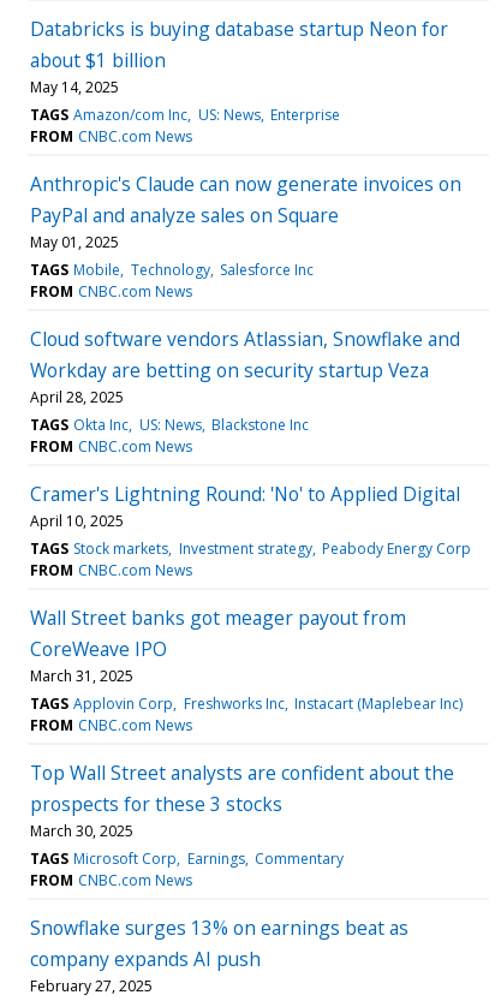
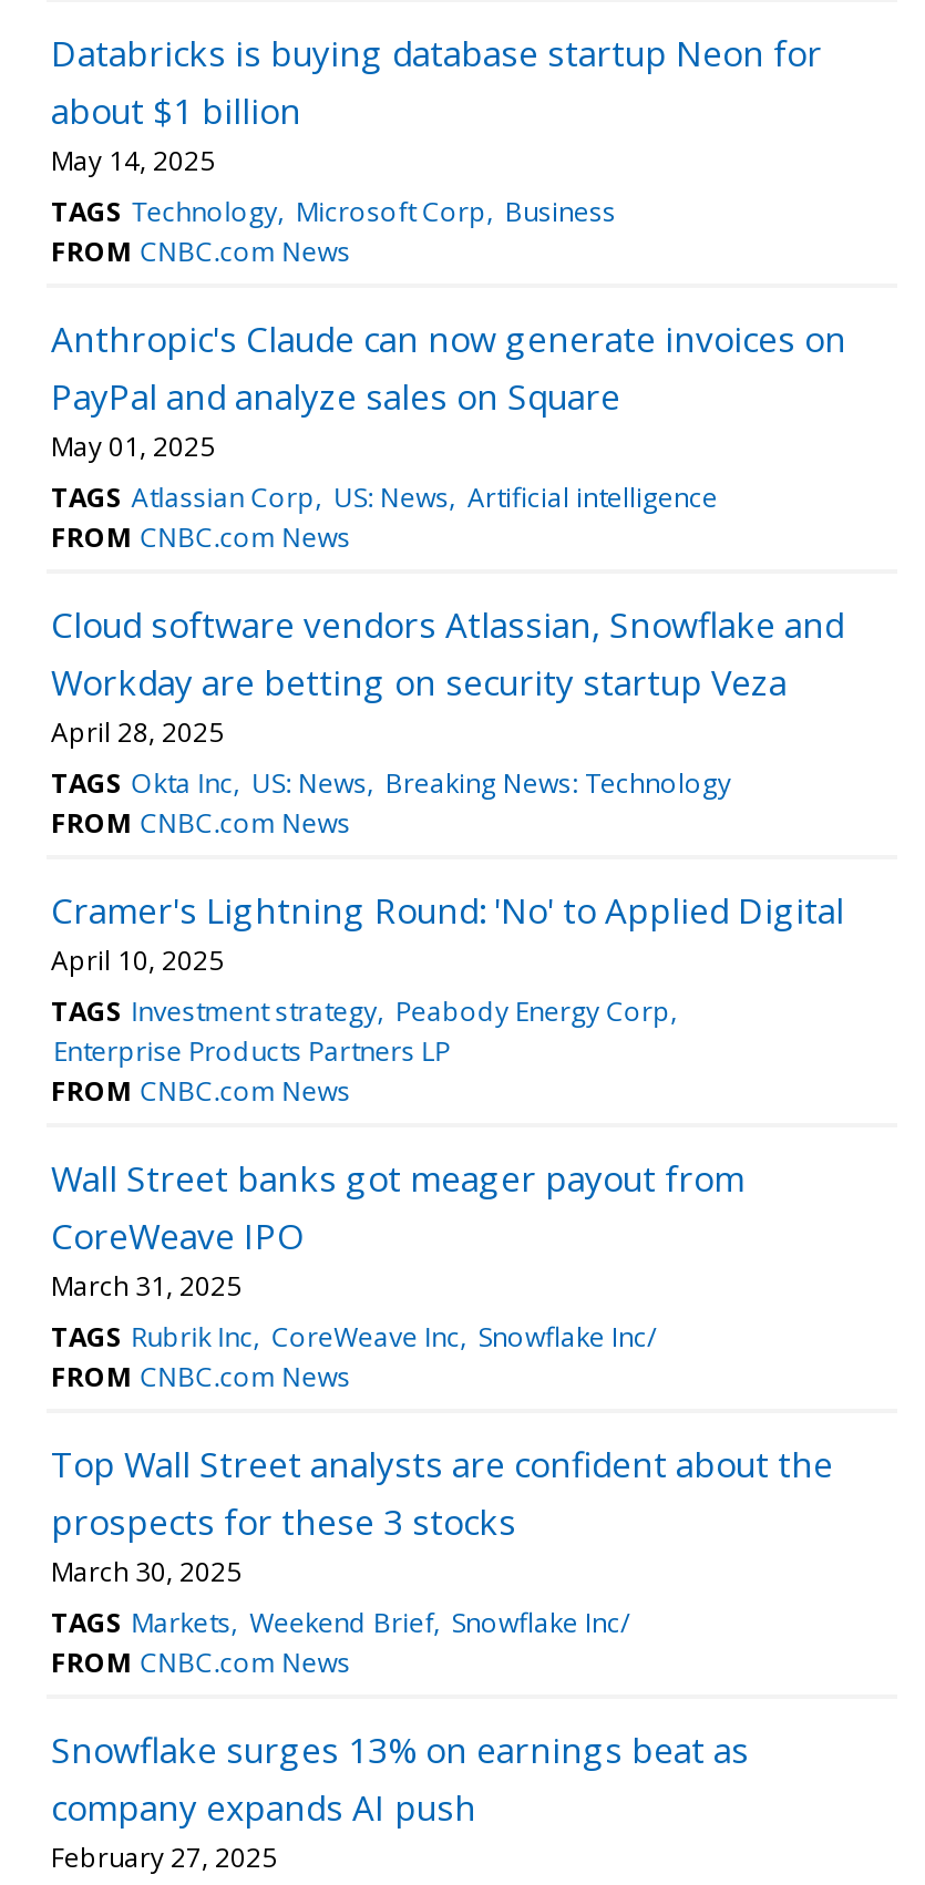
- TAGS Amazon/com Inc US: News Enterprise
+ TAGS Technology Microsoft Corp Business

- TAGS Mobile Technology Salesforce Inc
+ TAGS Atlassian Corp US: News Artificial intelligence

- TAGS Okta Inc US: News Blackstone Inc
+ TAGS Okta Inc US: News Breaking News: Technology

- TAGS Stock markets Investment strategy Peabody Energy Corp
+ TAGS Investment strategy Peabody Energy Corp
+ Enterprise Products Partners LP

- TAGS Applovin Corp Freshworks Inc Instacart (Maplebear Inc)
+ TAGS Rubrik Inc CoreWeave Inc Snowflake Inc/

- TAGS Microsoft Corp Earnings Commentary
+ TAGS Markets Weekend Brief Snowflake Inc/
